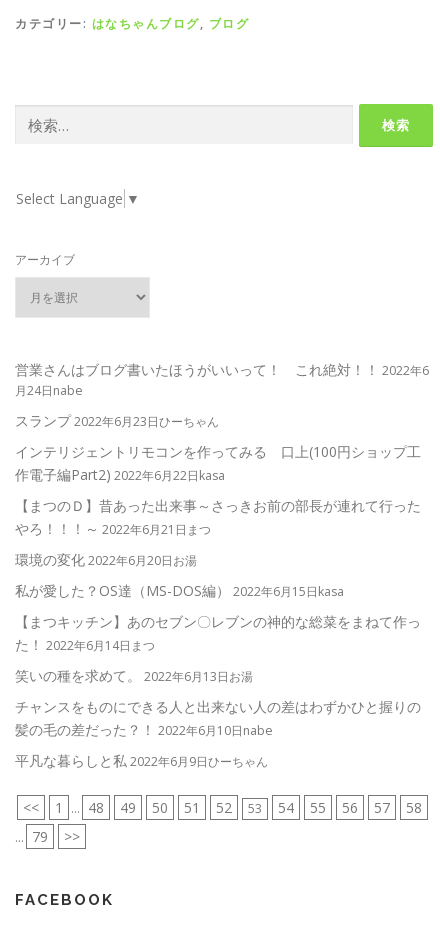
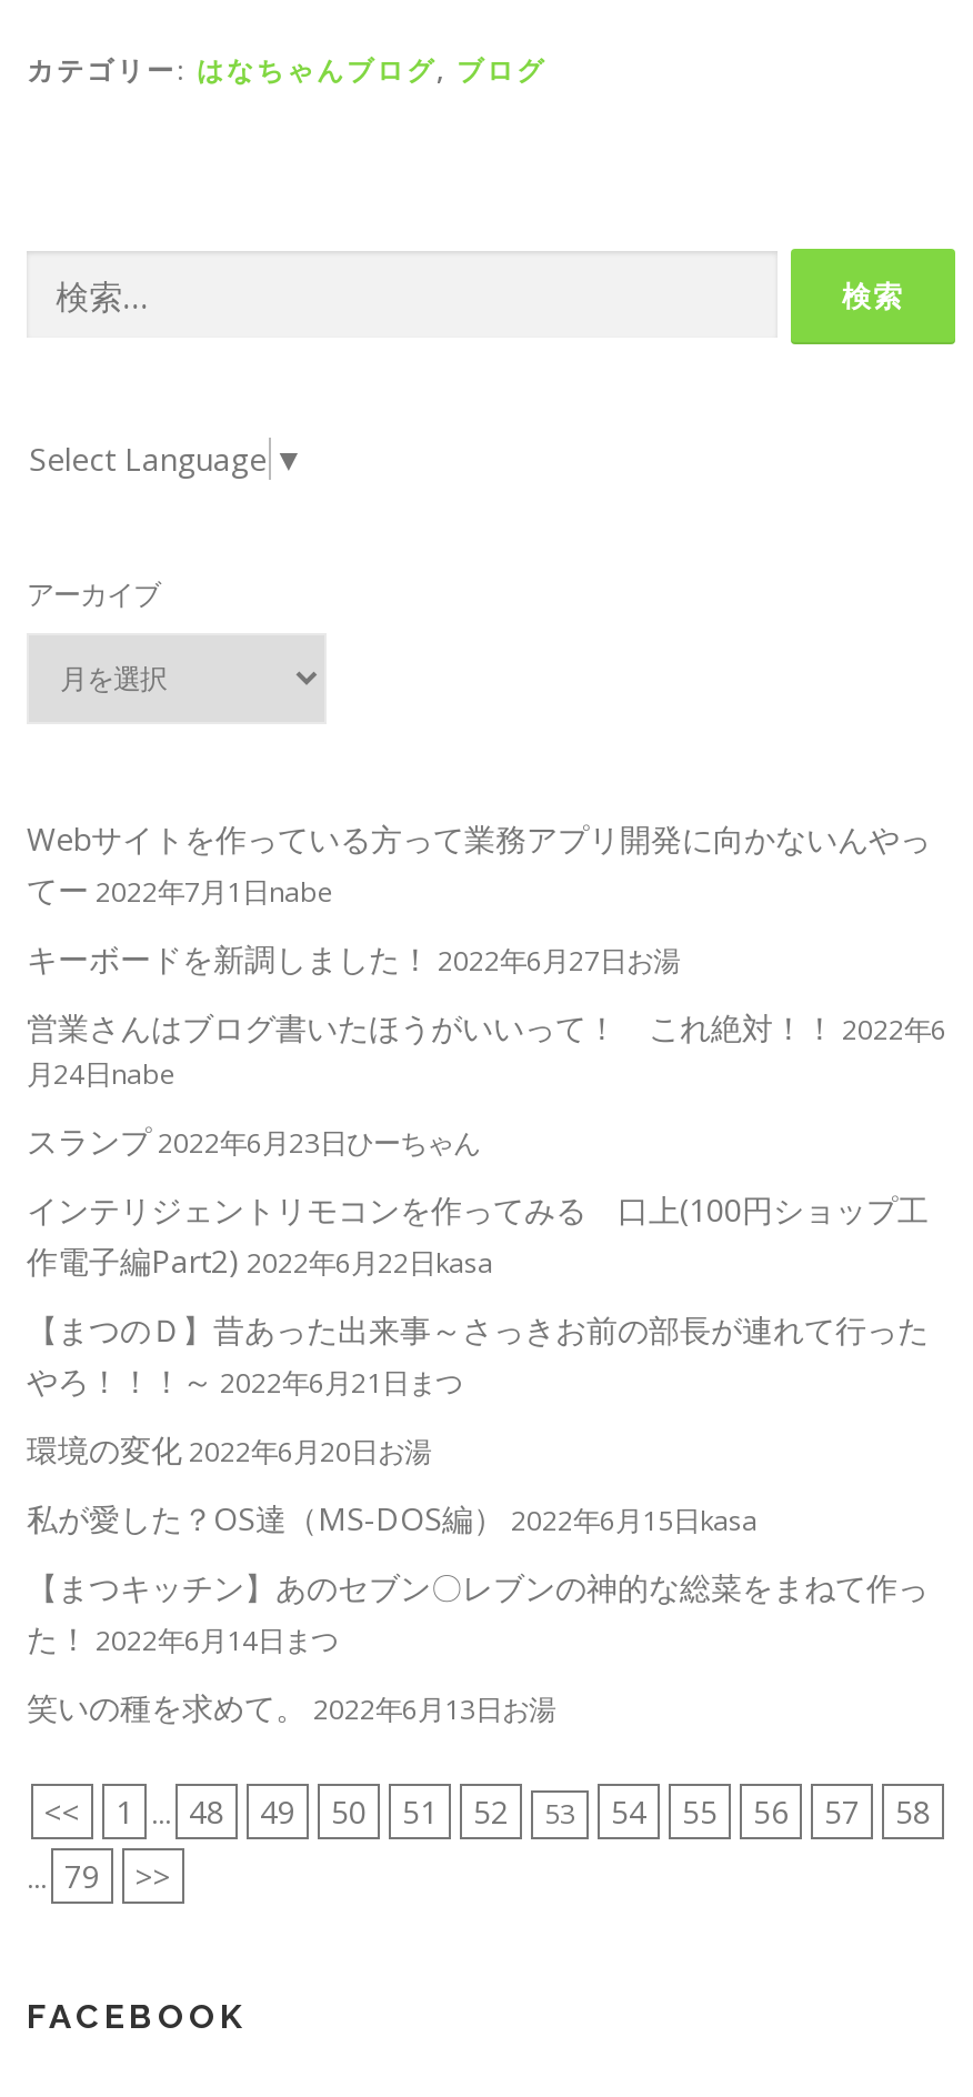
+ Webサイトを作っている方って業務アプリ開発に向かないんやっ
+ てー2022年7月1日nabe
+ キーボードを新調しました！2022年6月27日お湯

moved down: 営業さんはブログ書いたほうがいいって！ これ絶対！！2022年6 | 月24日nabe | スランプ2022年6月23日ひーちゃん | ... | た！2022年6月14日まつ | 笑いの種を求めて。2022年6月13日お湯

- チャンスをものにできる人と出来ない人の差はわずかひと握りの
- 髪の毛の差だった？！2022年6月10日nabe
- 平凡な暮らしと私2022年6月9日ひーちゃん
